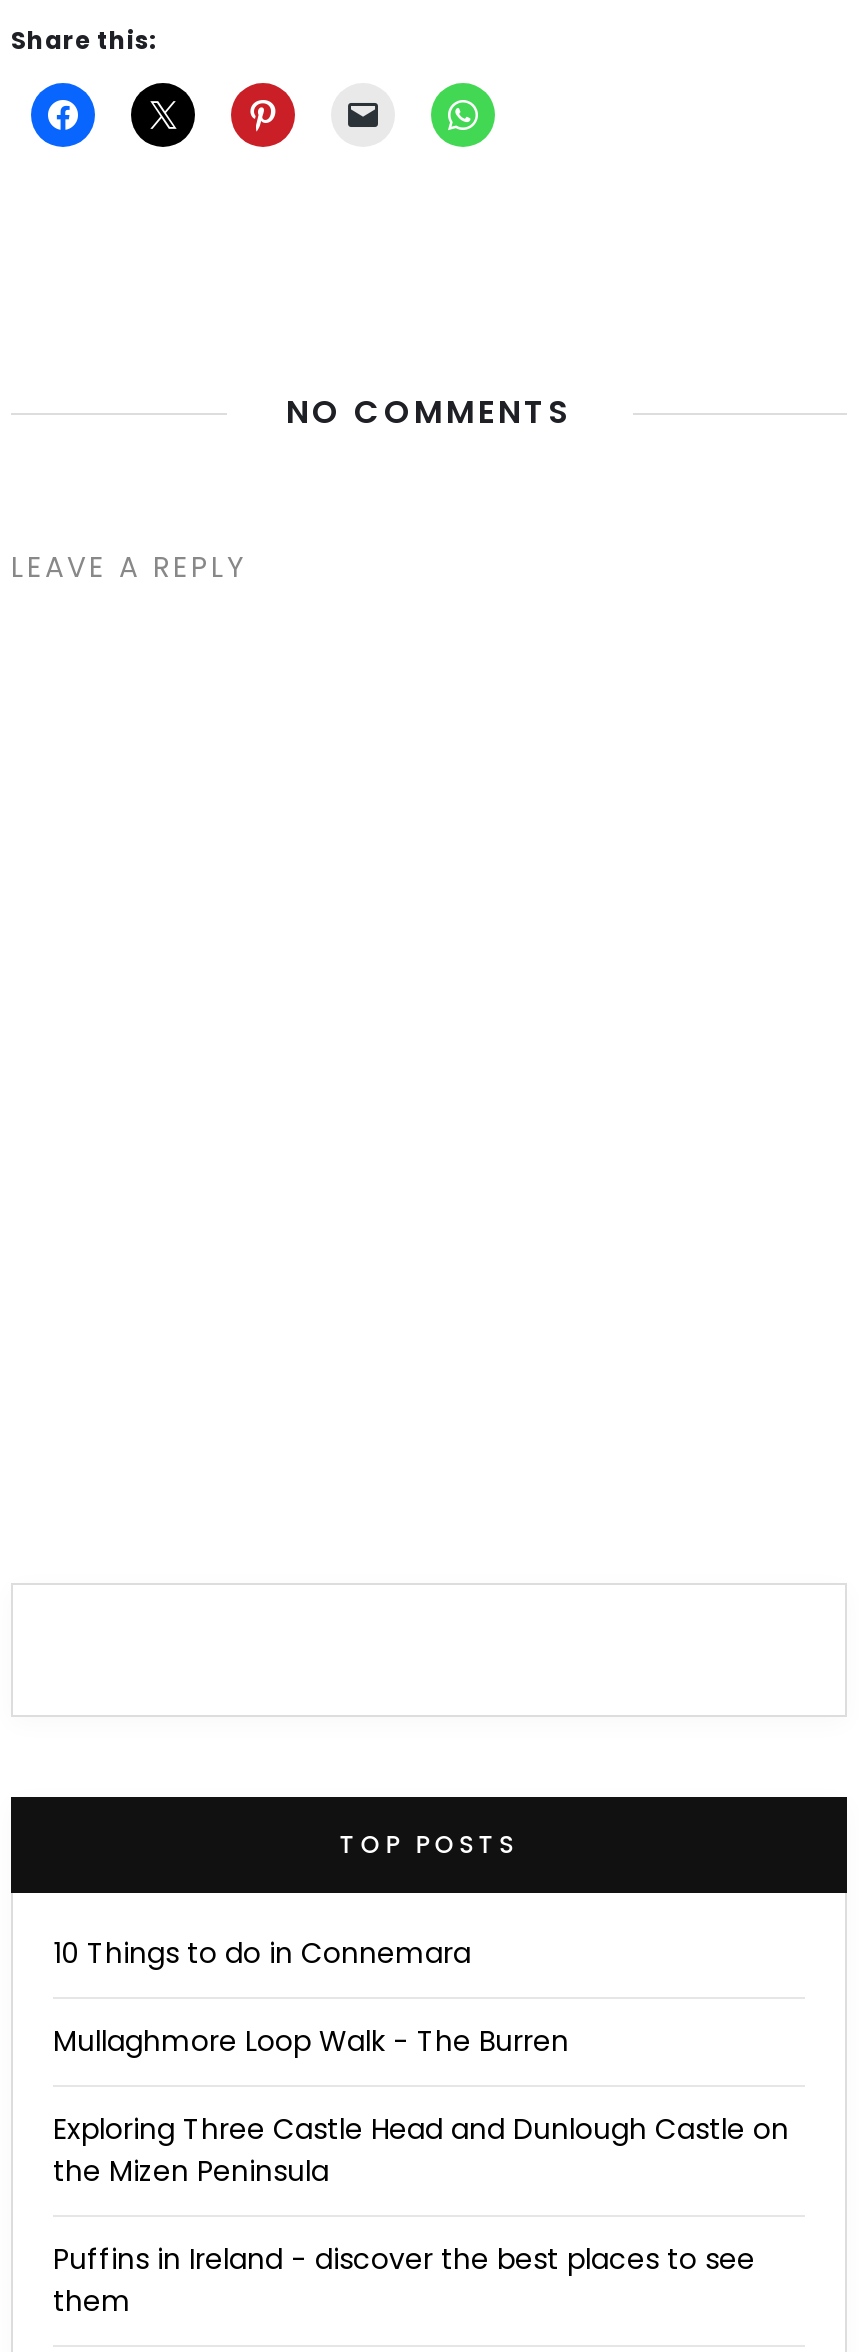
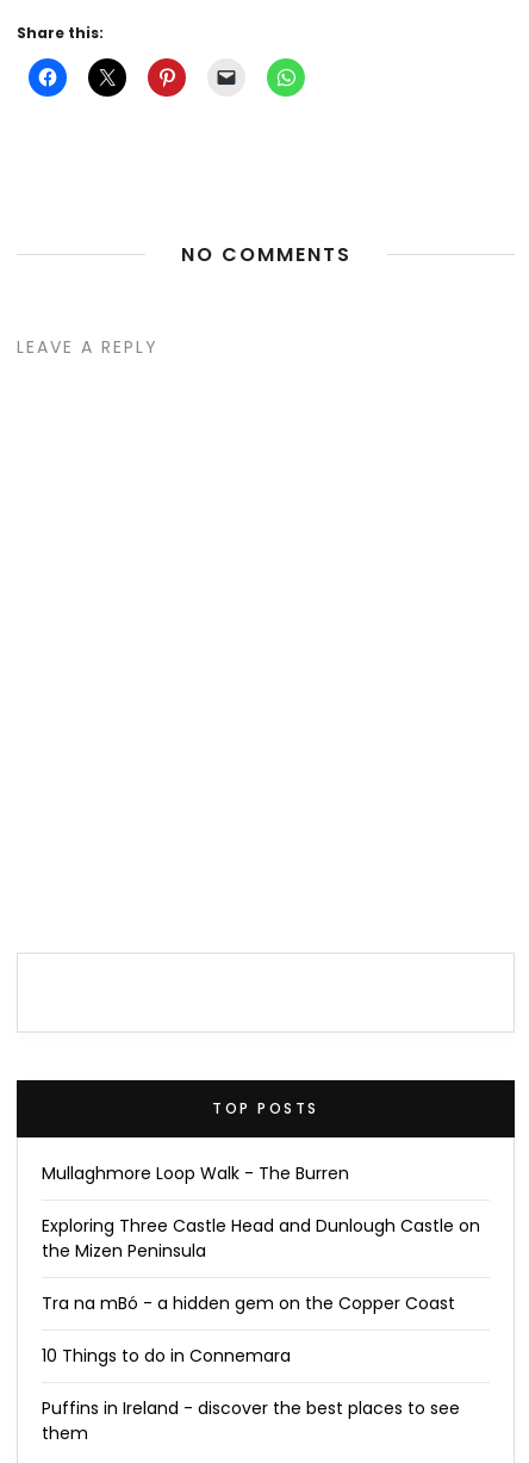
moved down: 10 Things to do in Connemara

moved up: Mullaghmore Loop Walk - The Burren | Exploring Three Castle Head and Dunlough Castle on | the Mizen Peninsula

+ Tra na mBó - a hidden gem on the Copper Coast
